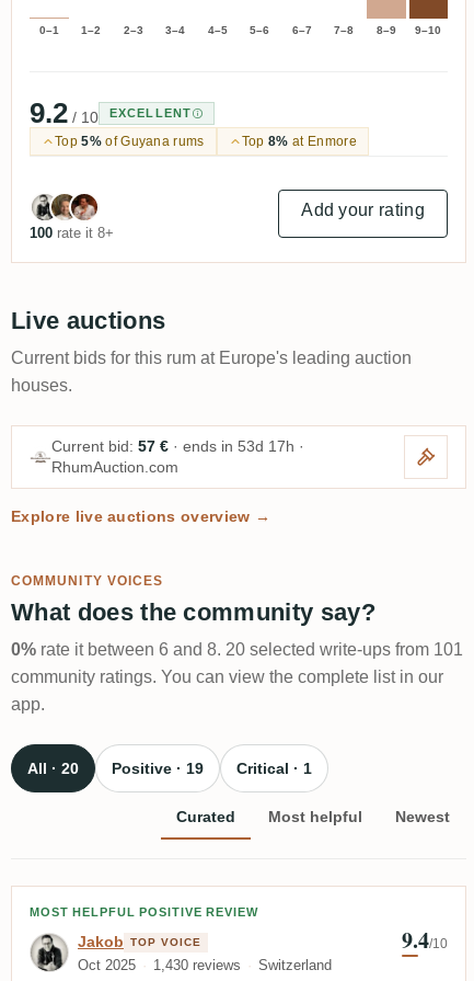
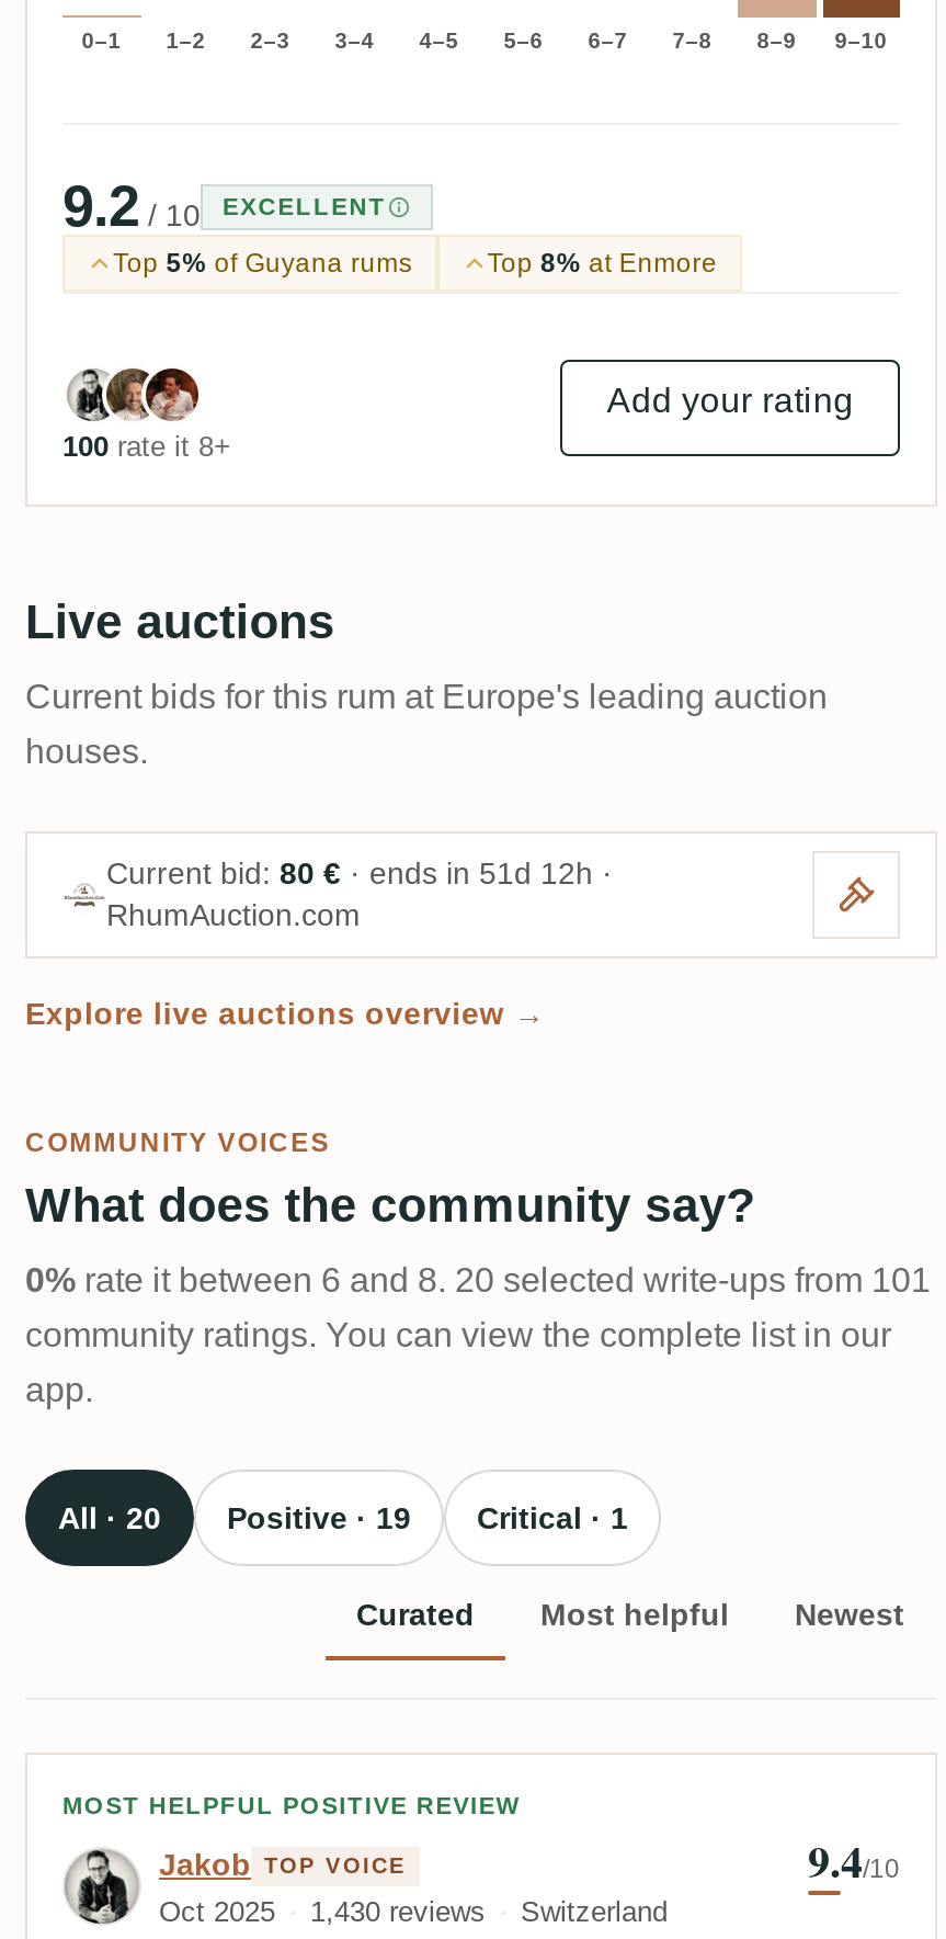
- Current bid: 57 €· ends in 53d 17h ·
+ Current bid: 80 €· ends in 51d 12h ·
